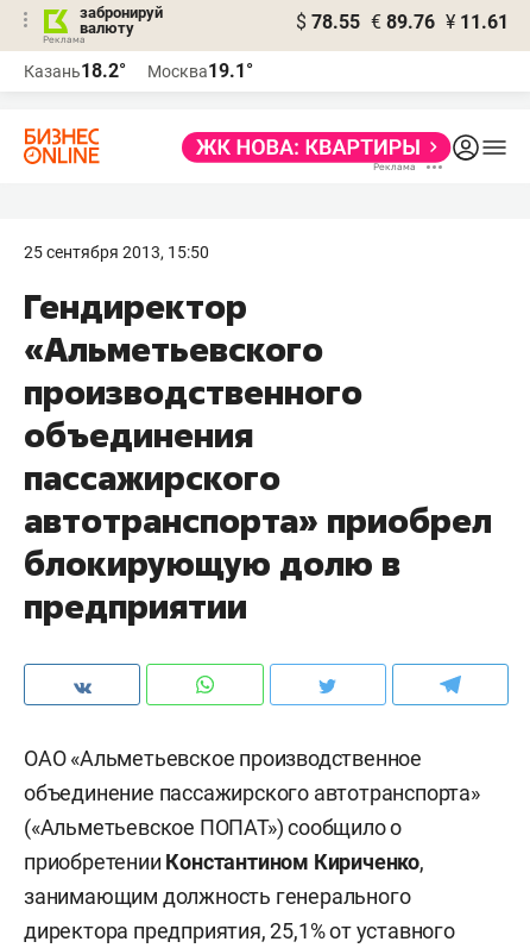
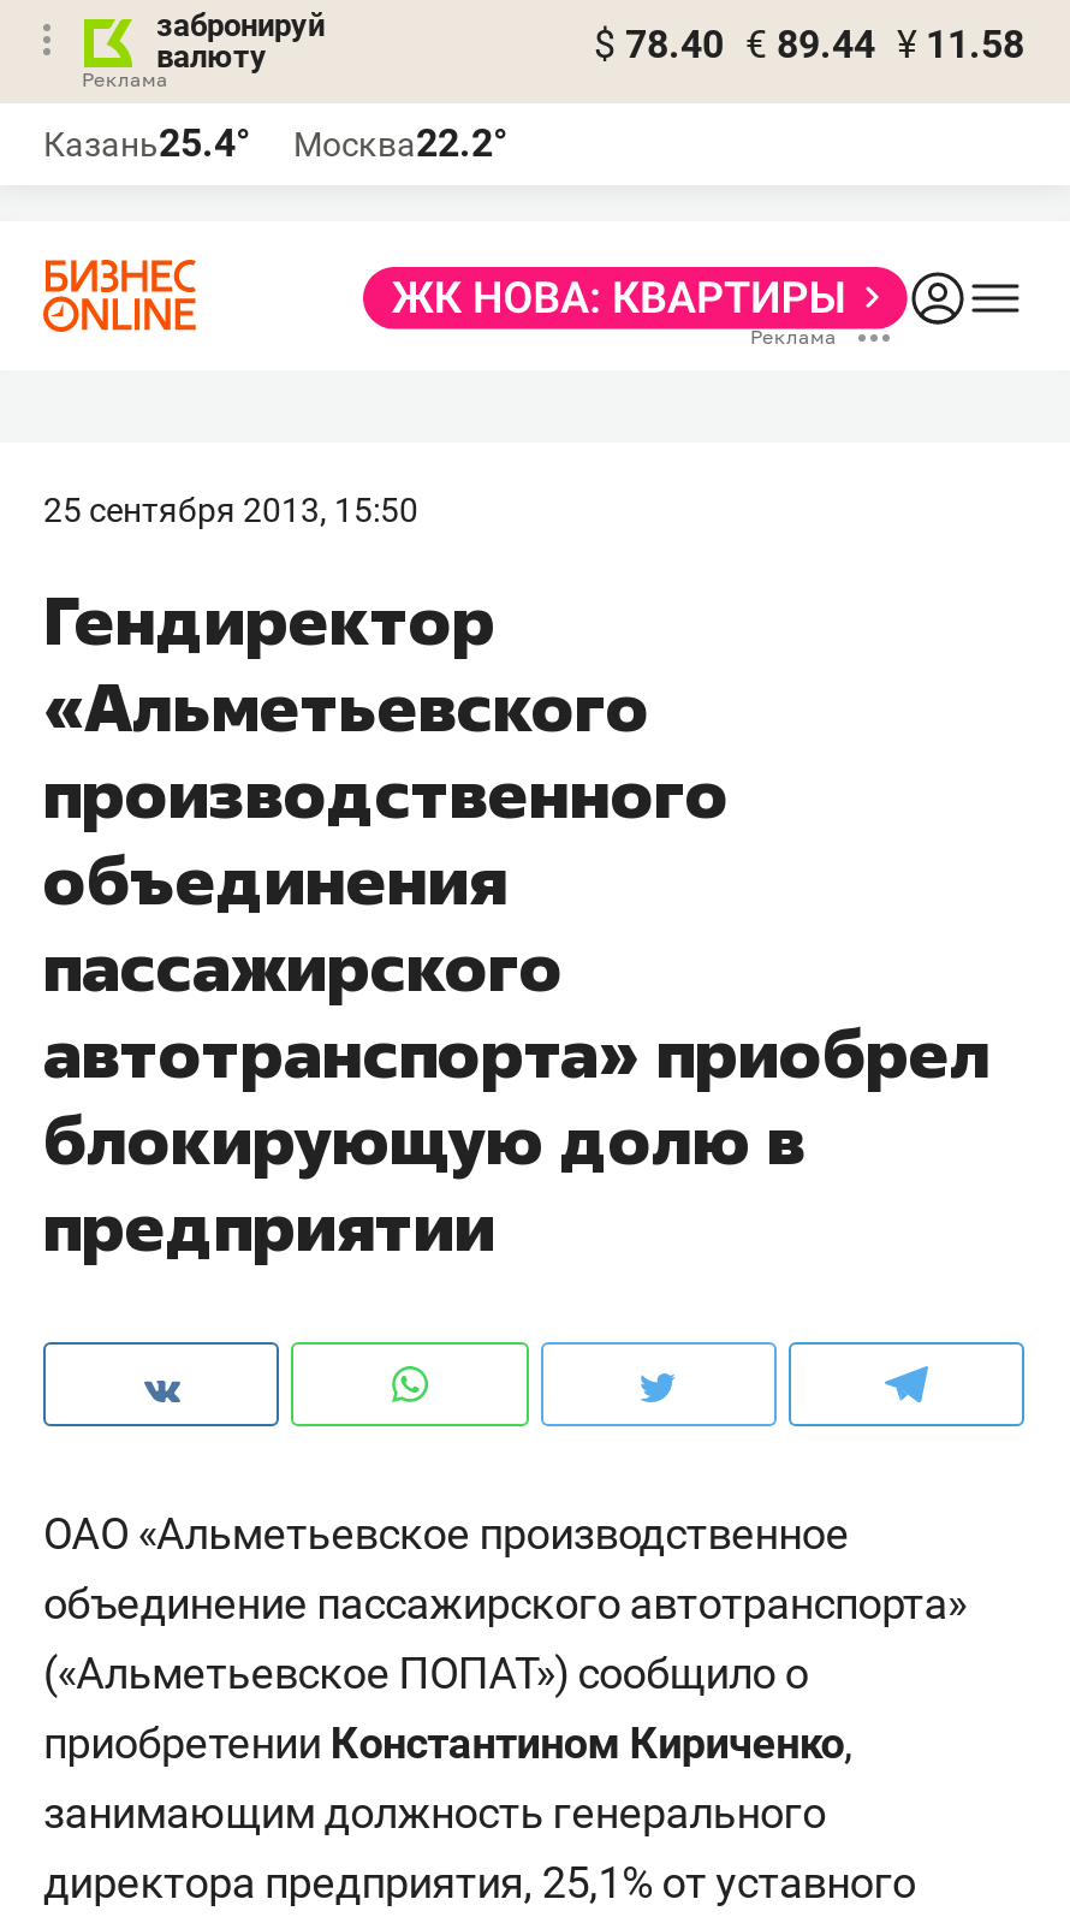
- $ 78.55 € 89.76 ¥ 11.61
+ $ 78.40 € 89.44 ¥ 11.58

- Казань18.2°
+ Казань25.4°

- Москва19.1°
+ Москва22.2°
